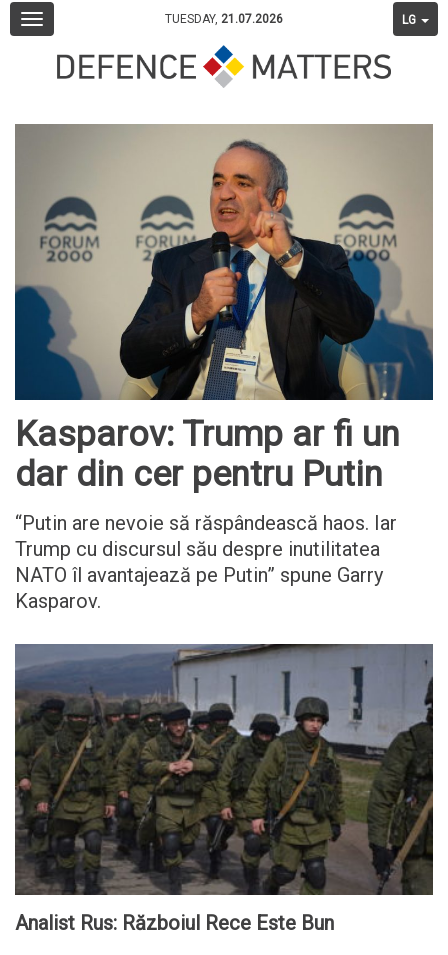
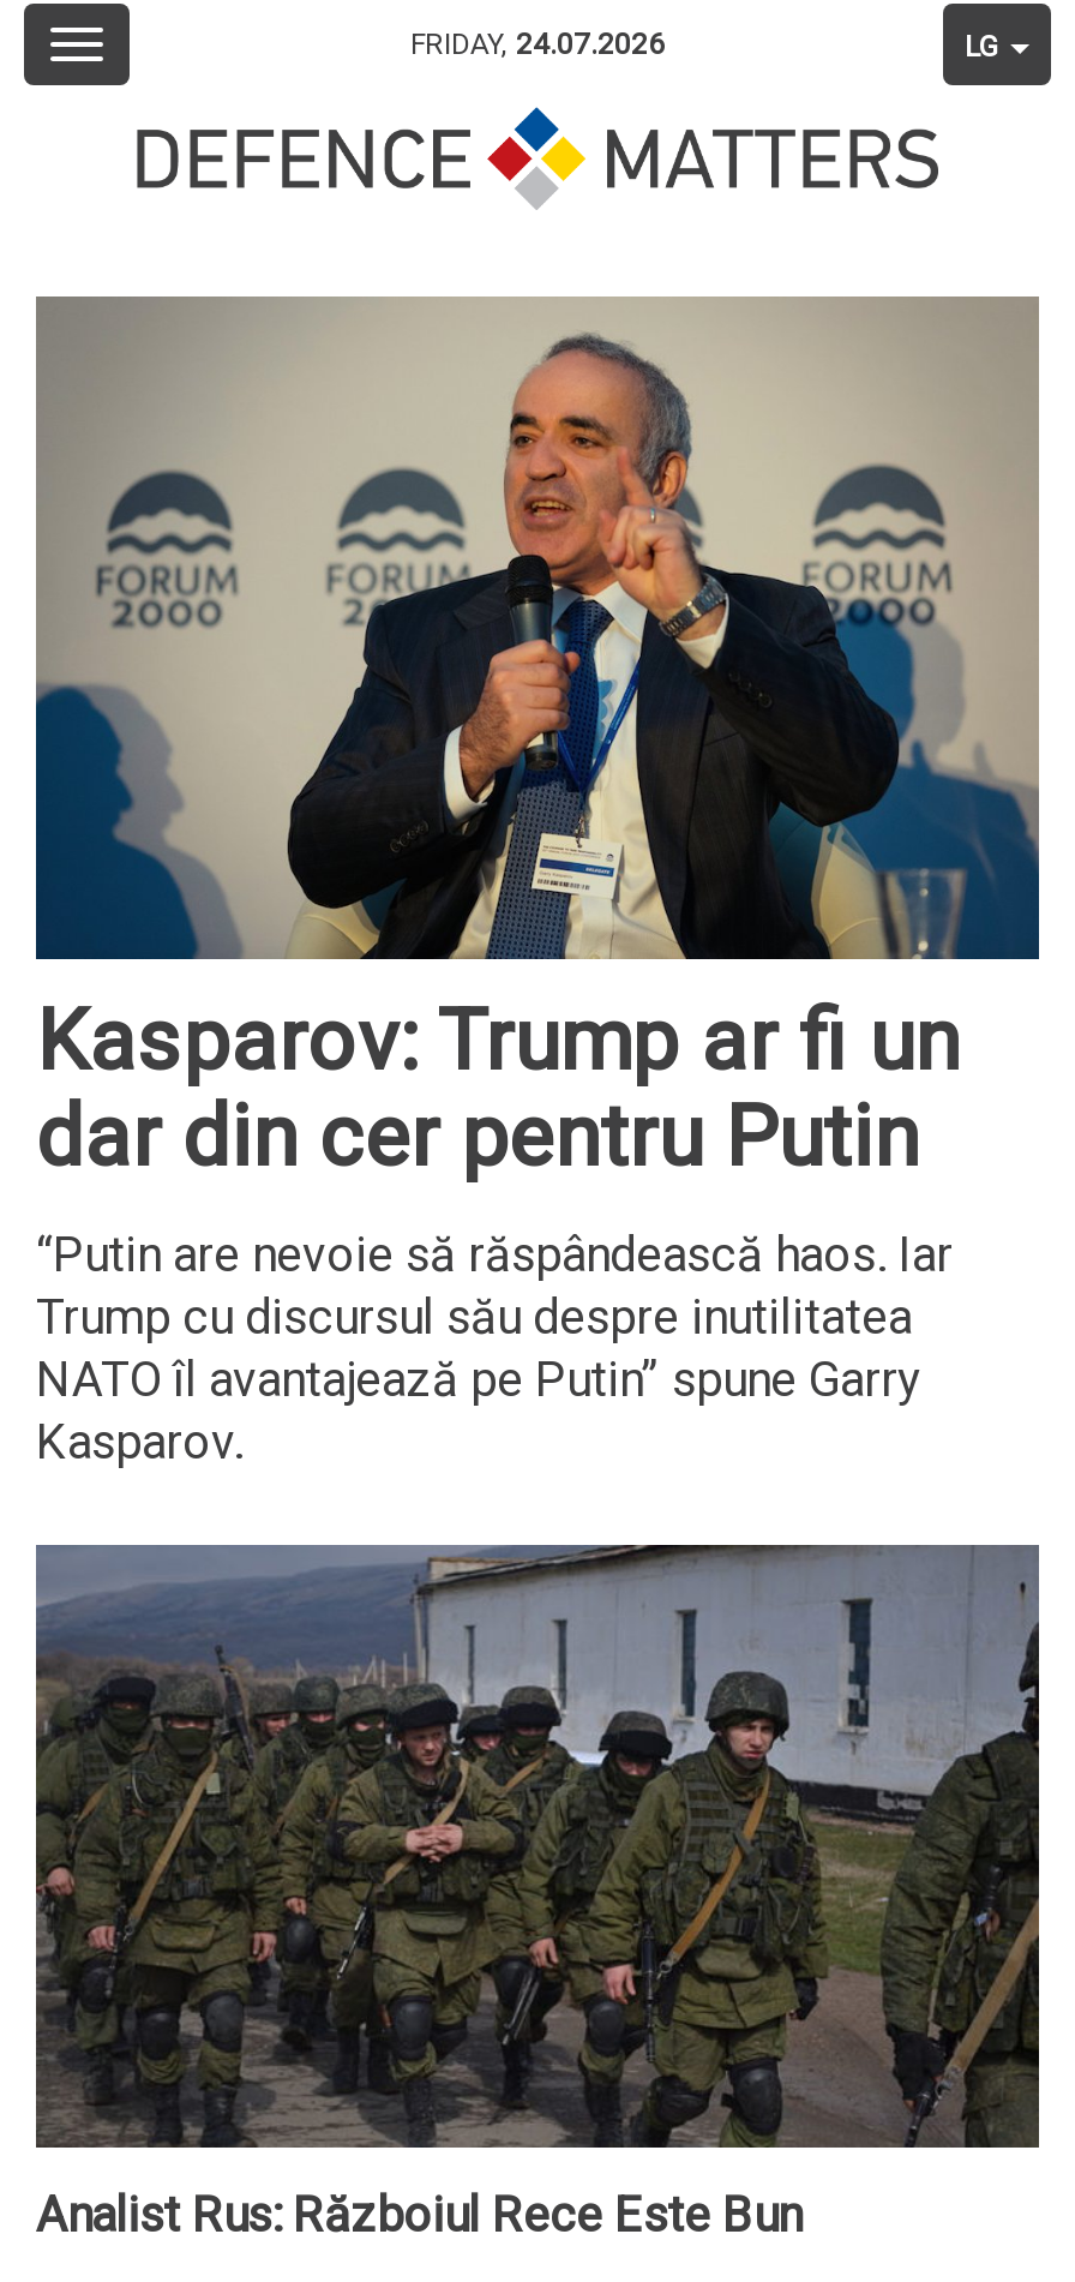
- TUESDAY, 21.07.2026
+ FRIDAY, 24.07.2026
